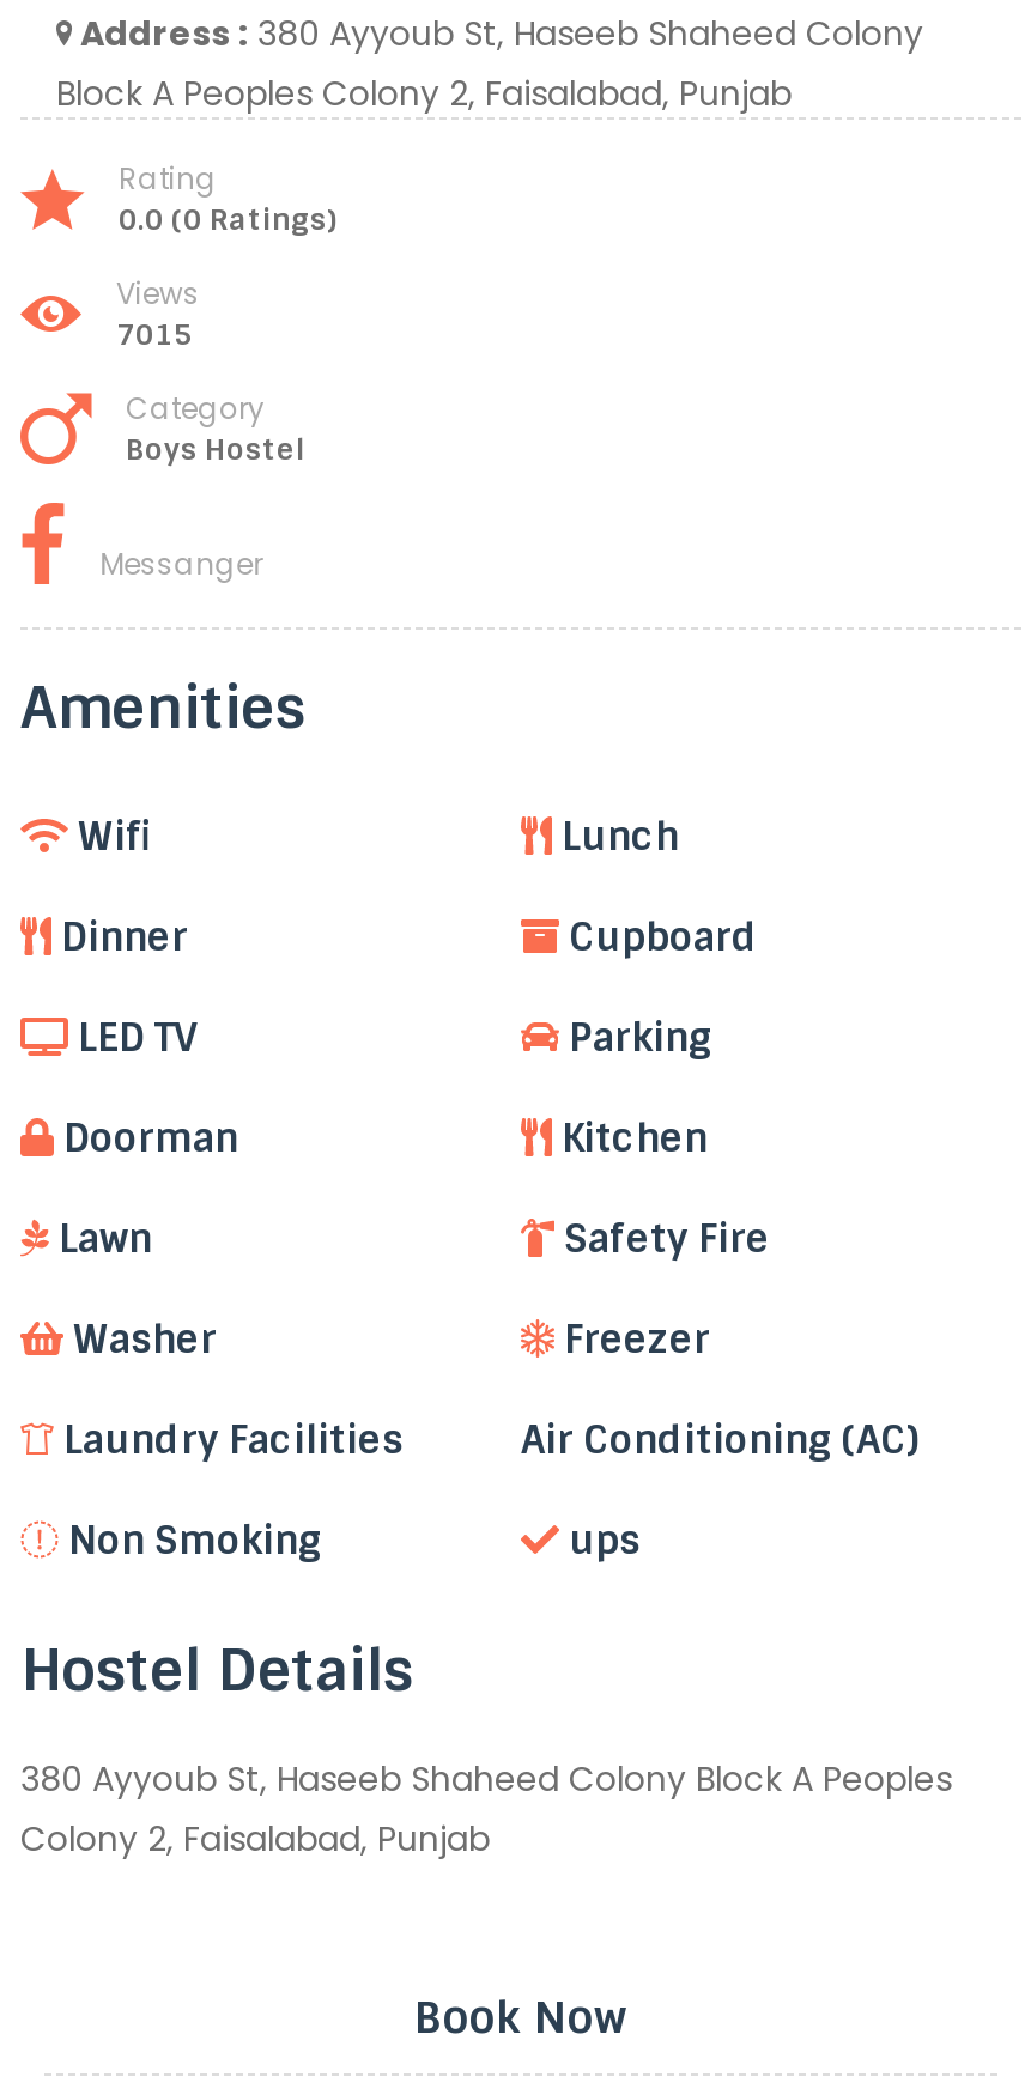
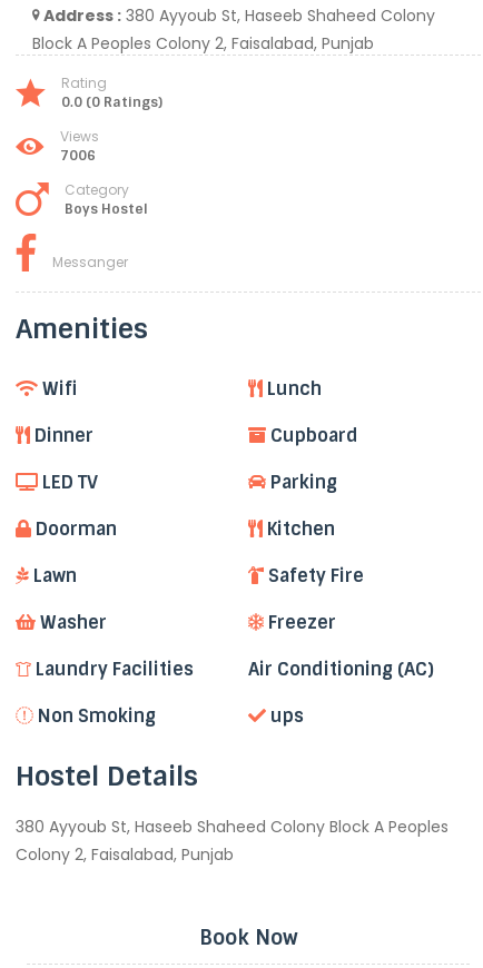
- 7015
+ 7006
